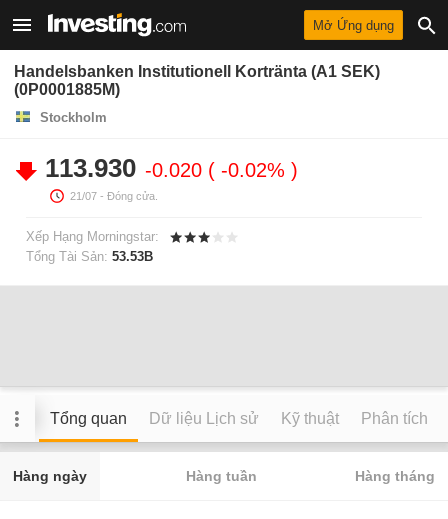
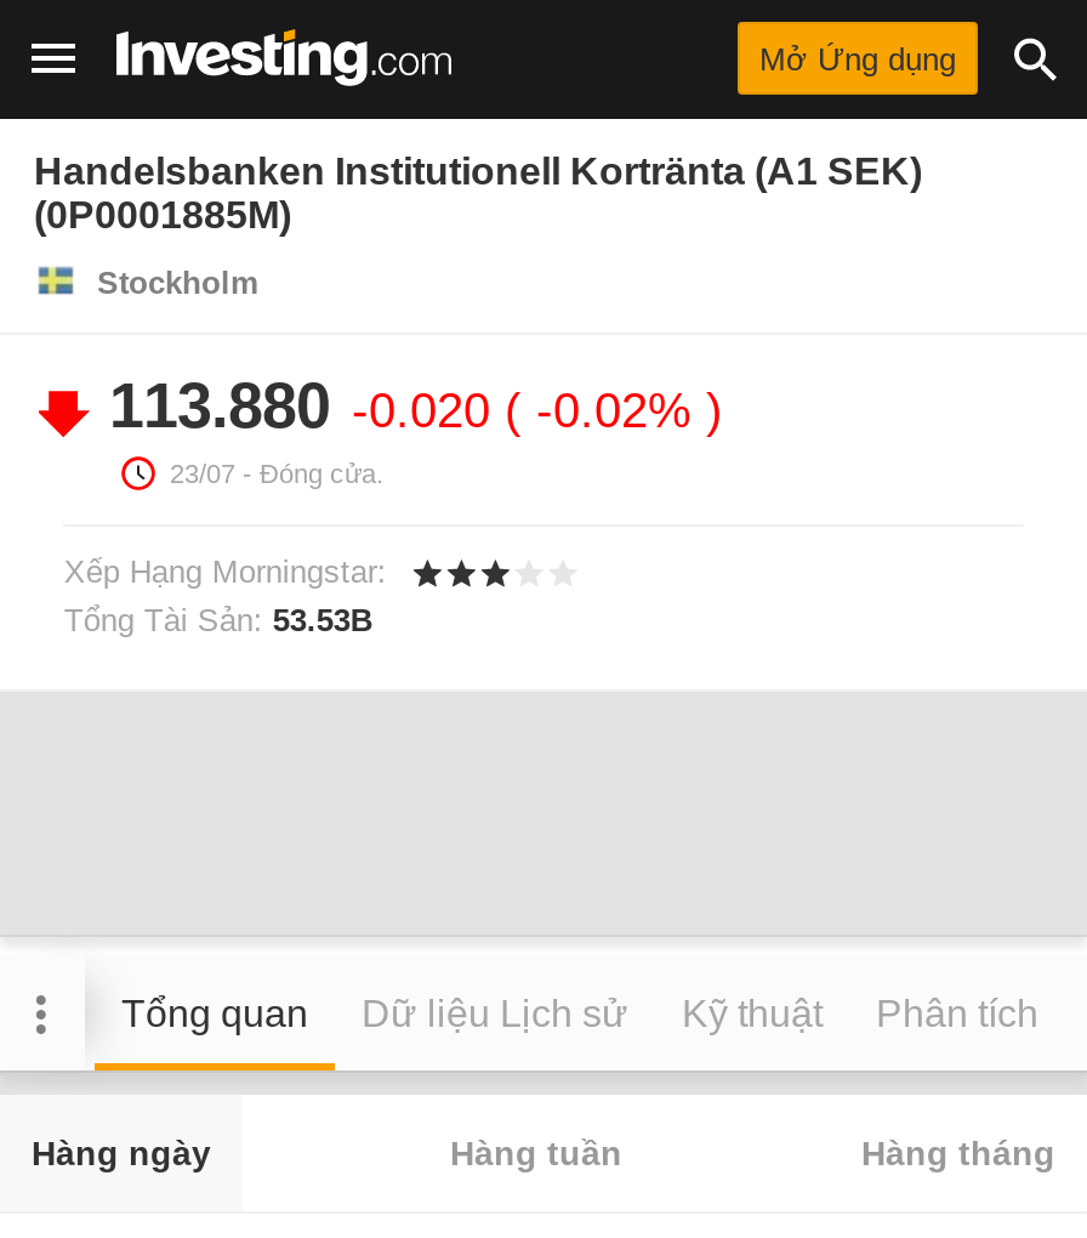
- 113.930 -0.020 -0.02%
+ 113.880 -0.020 -0.02%

- 21/07 - Đóng cửa.
+ 23/07 - Đóng cửa.
